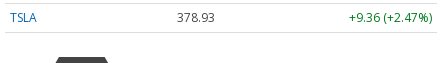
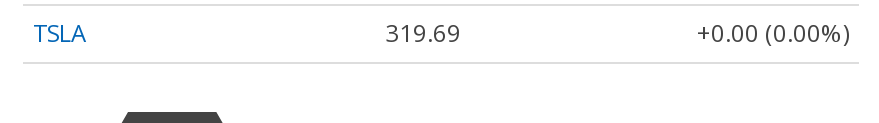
- 378.93
- +9.36 (+2.47%)
+ 319.69
+ +0.00 (0.00%)
